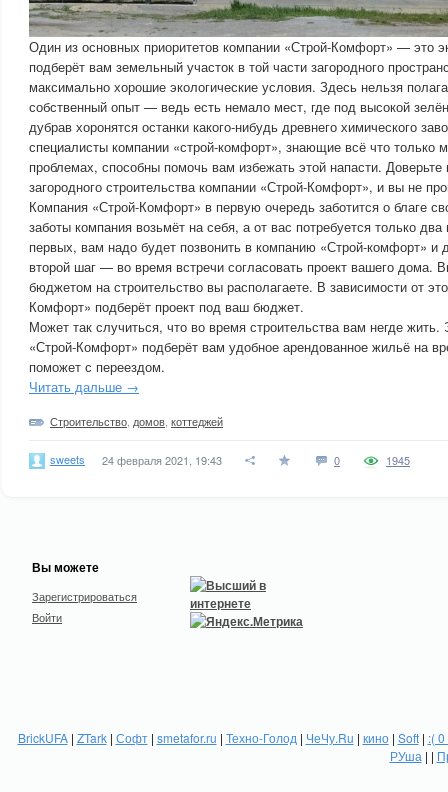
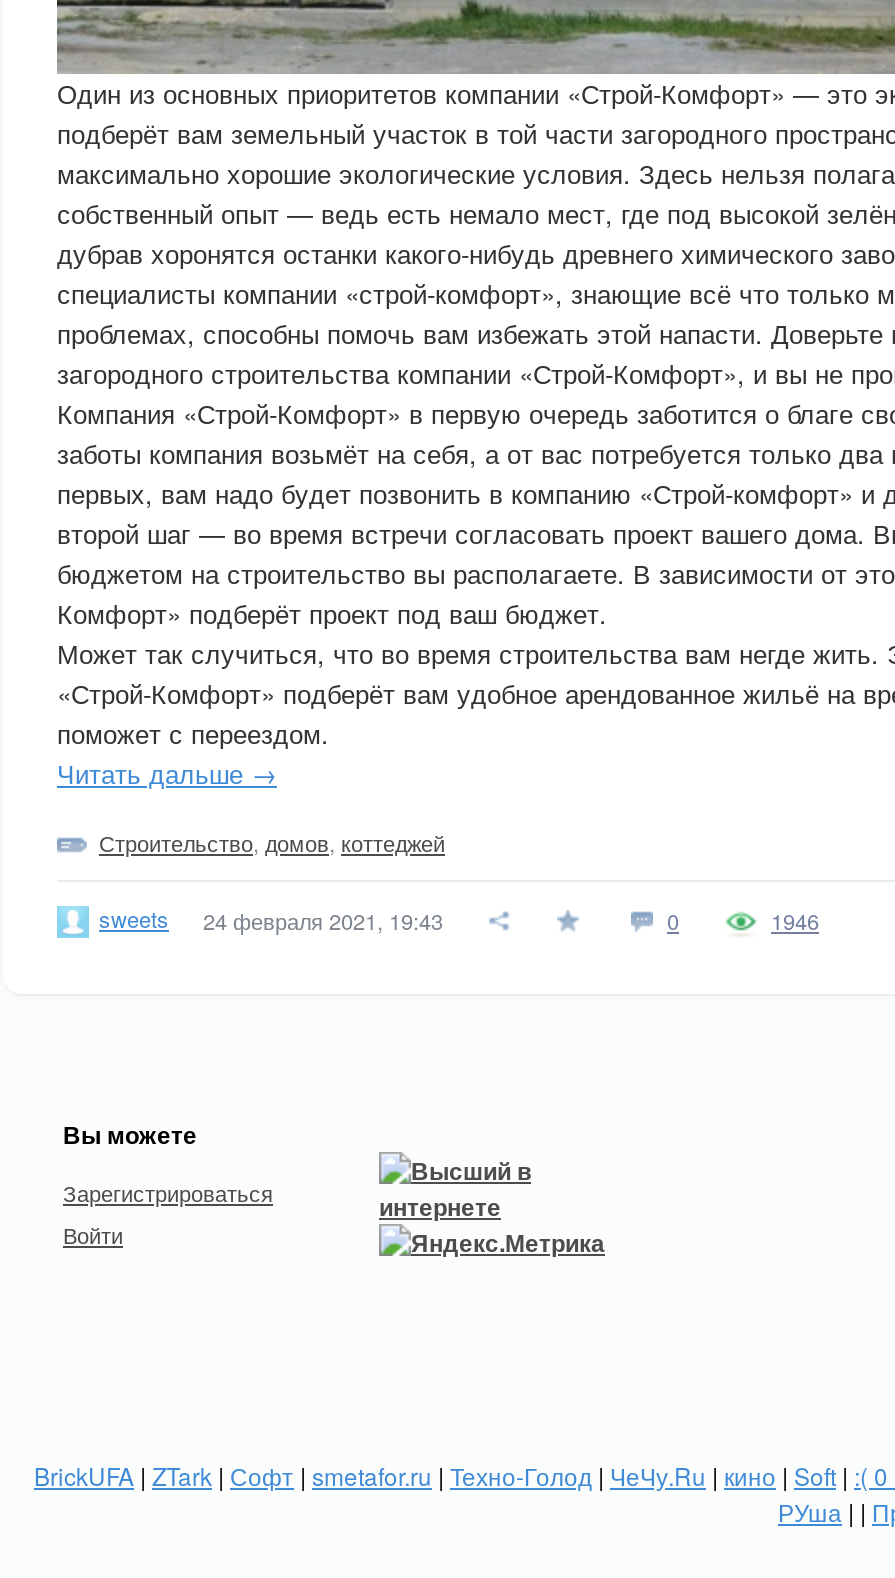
- 1945
+ 1946
